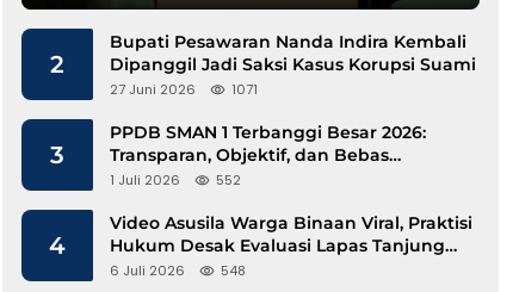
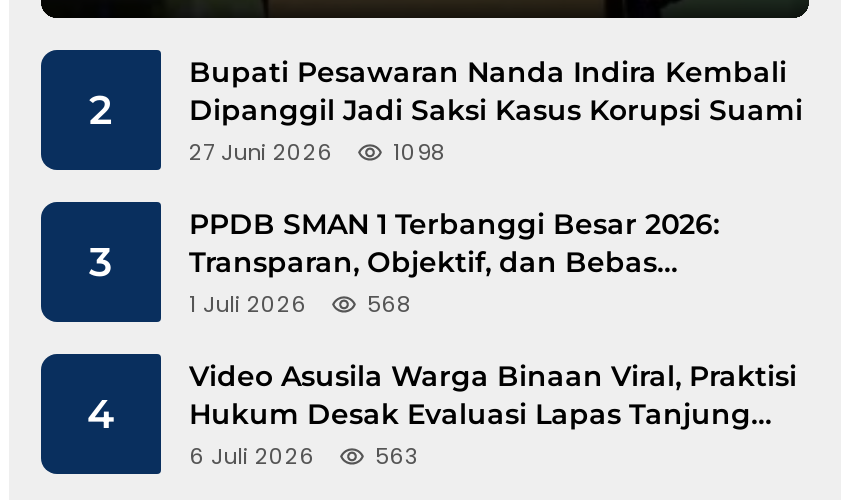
- 27 Juni 2026 1071
+ 27 Juni 2026 1098

- 552
+ 568

- 548
+ 563
